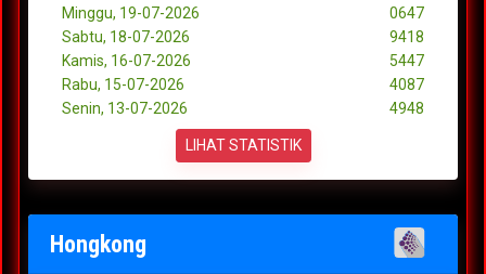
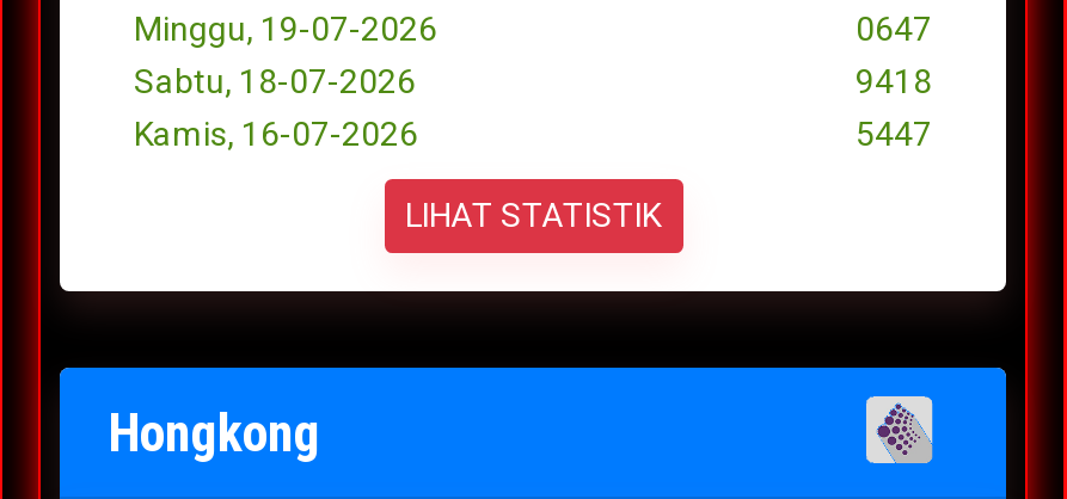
- Rabu, 15-07-2026
- 4087
- Senin, 13-07-2026
- 4948
